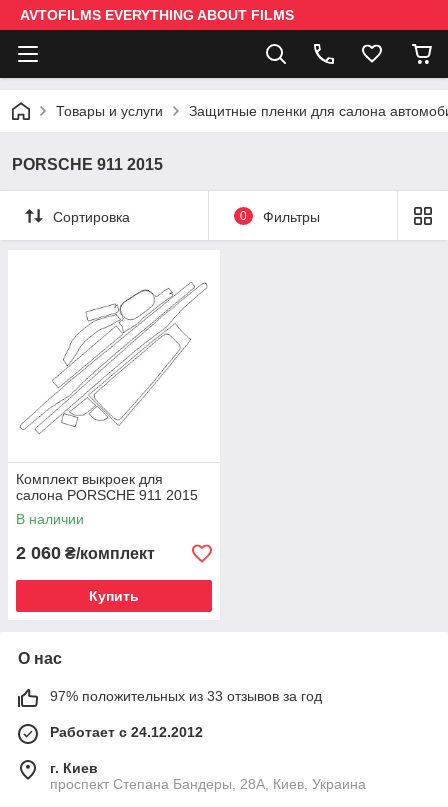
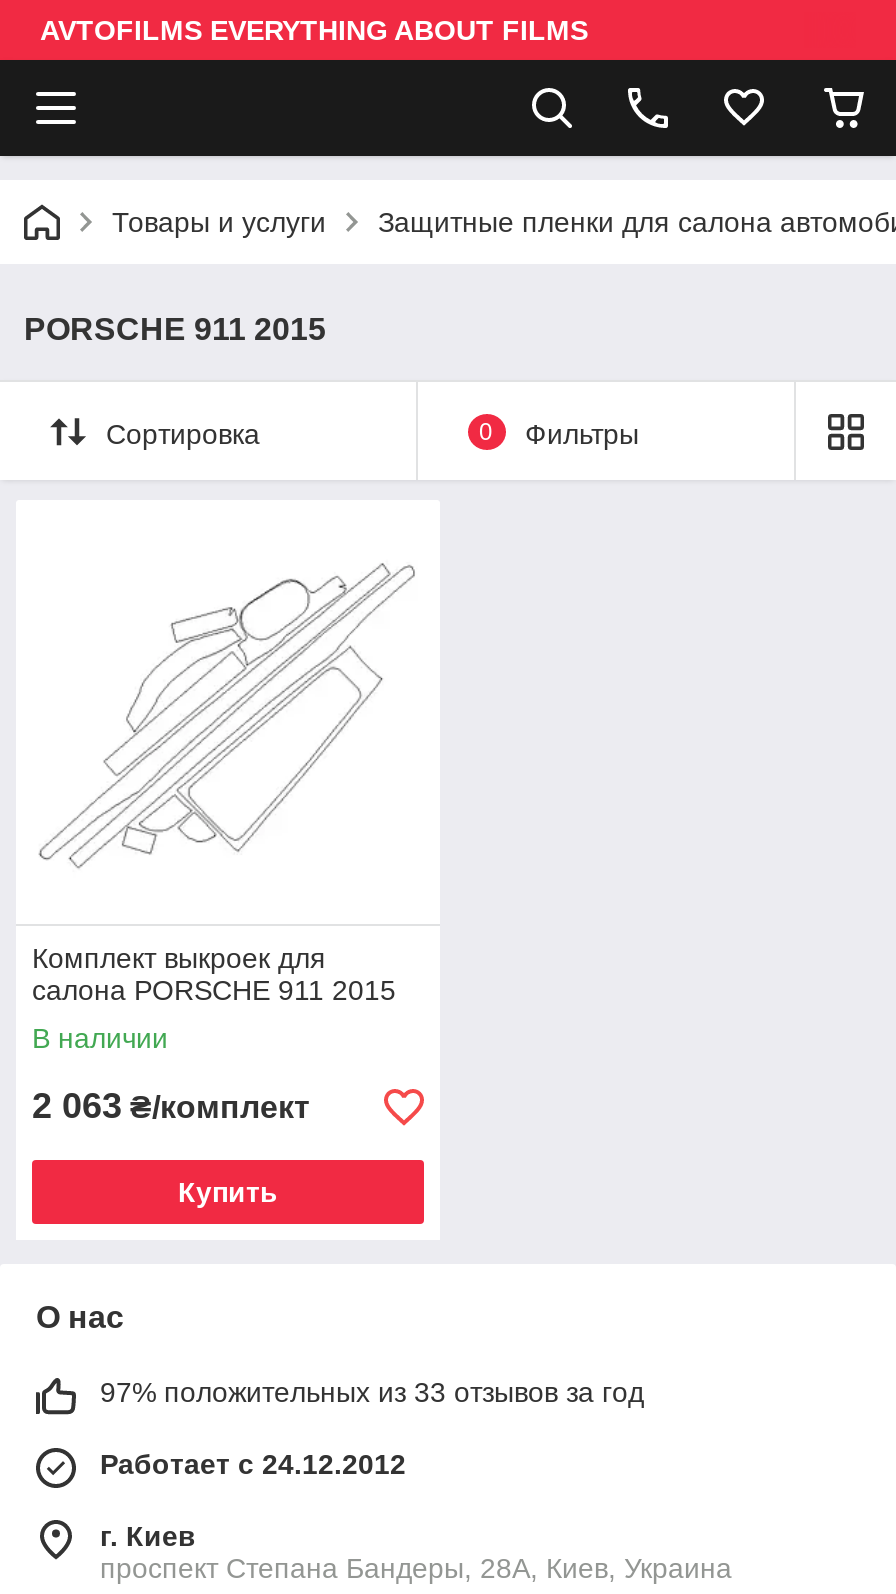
- 2 060 ₴/комплект
+ 2 063 ₴/комплект
